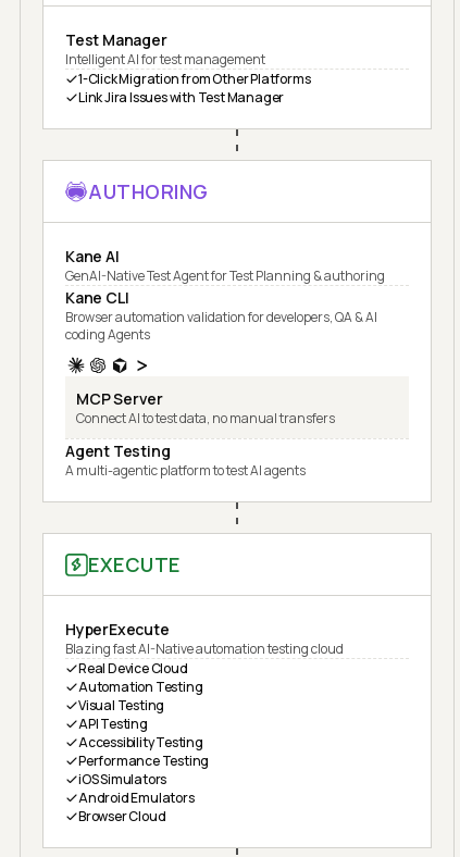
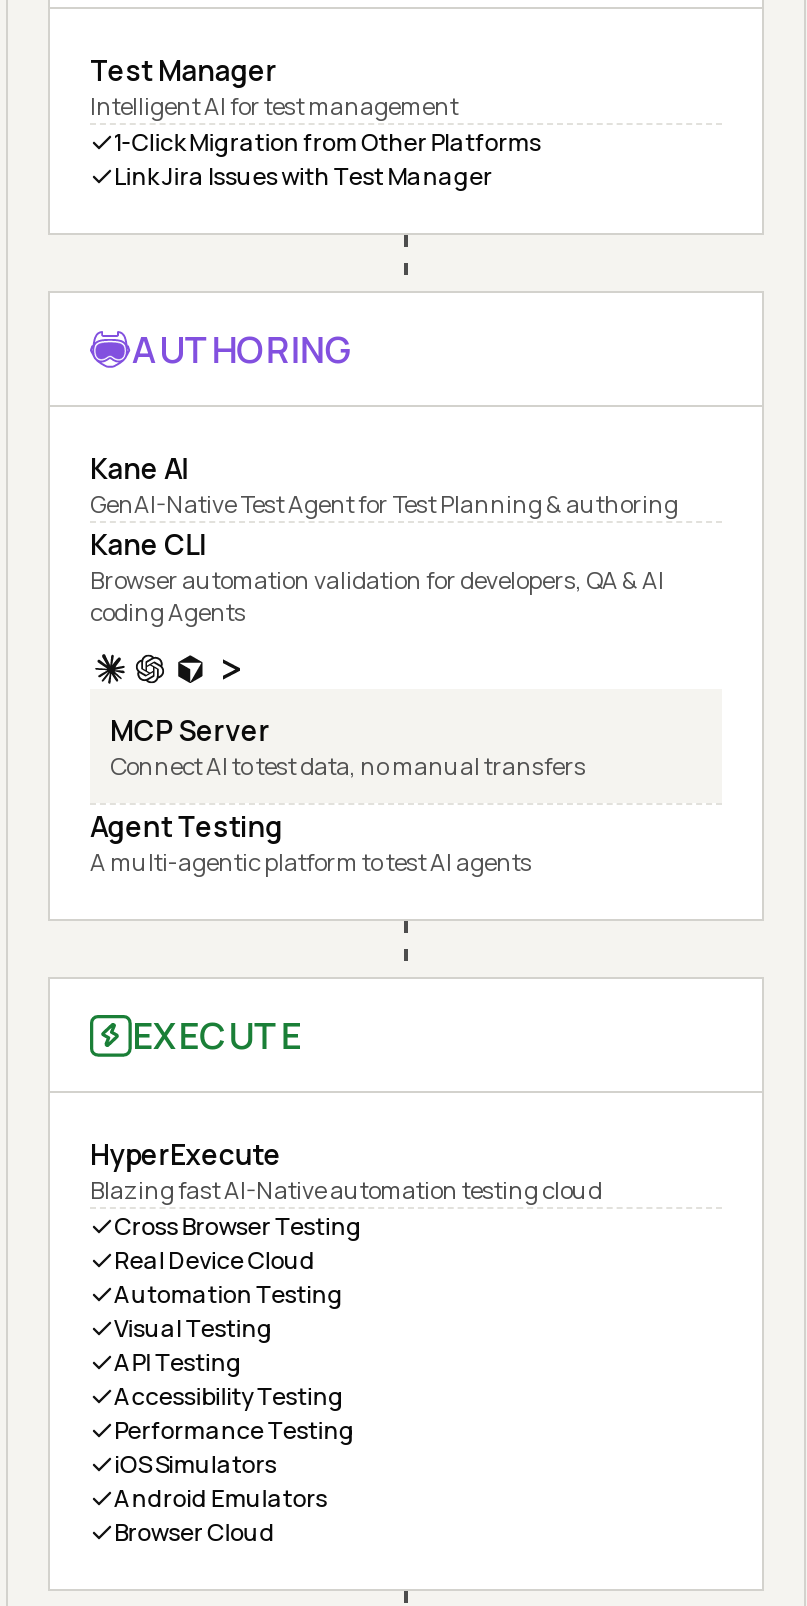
+ Cross Browser Testing
